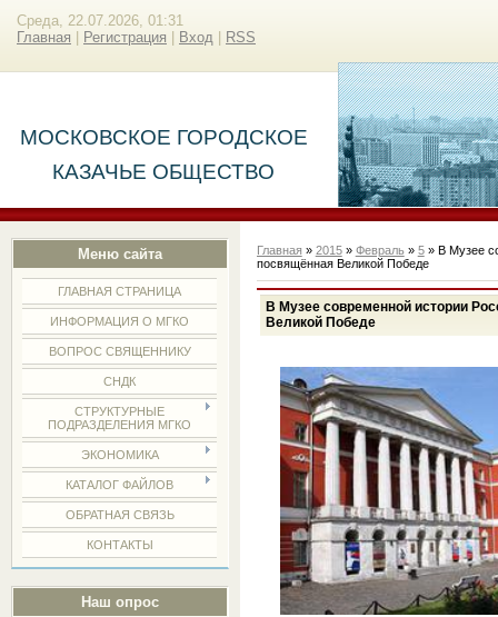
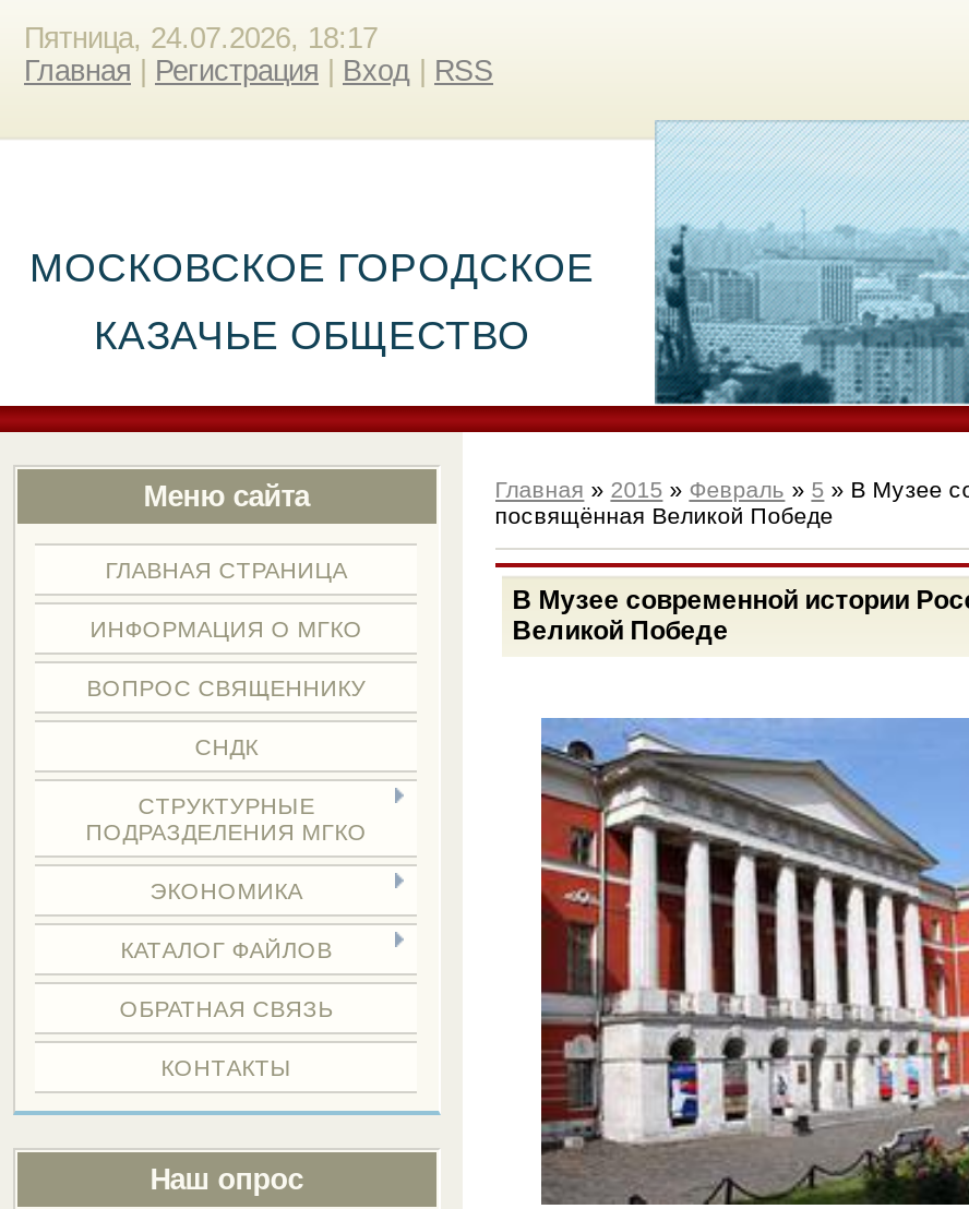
- Среда, 22.07.2026, 01:31
+ Пятница, 24.07.2026, 18:17
